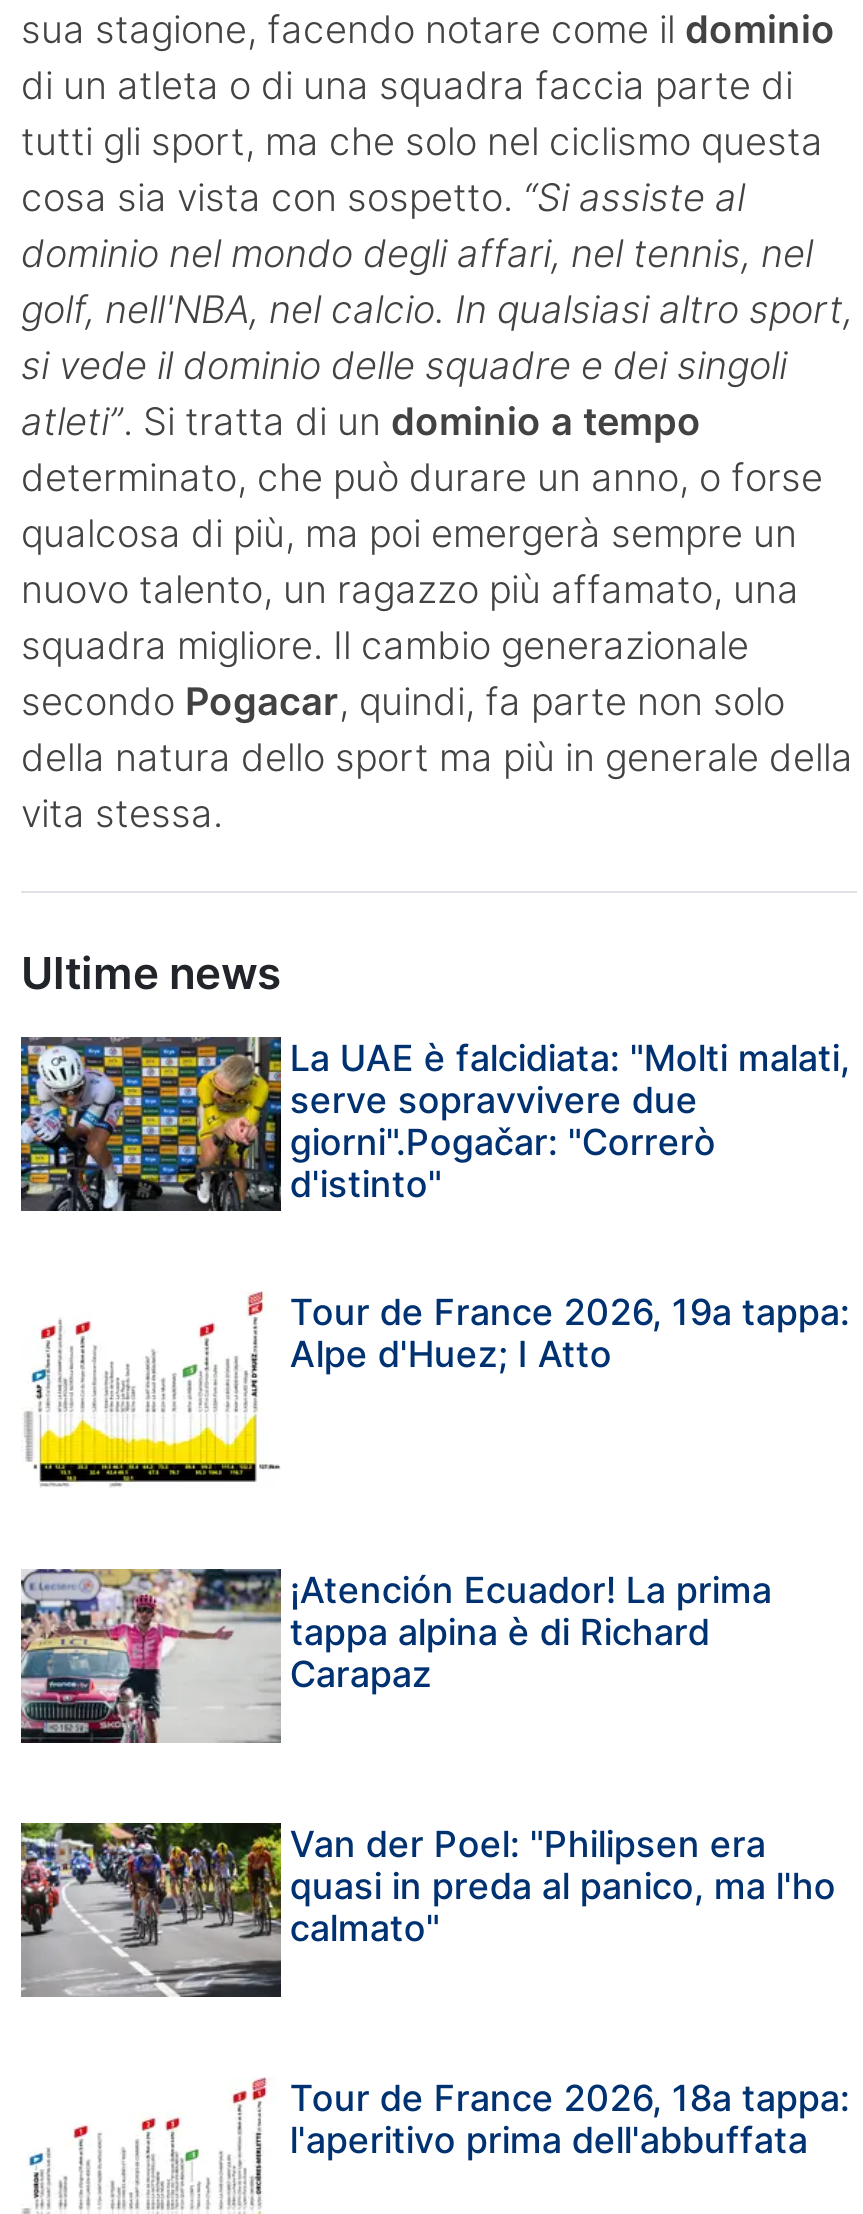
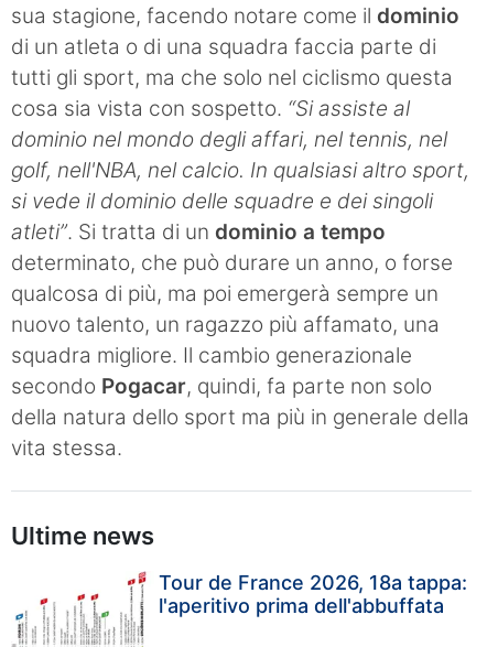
- [image]
- La UAE è falcidiata: "Molti malati,
- serve sopravvivere due
- giorni".Pogačar: "Correrò
- d'istinto"
- Tour de France 2026, 19a tappa:
- Alpe d'Huez; I Atto

- [image]

- [image]
- ¡Atención Ecuador! La prima
- tappa alpina è di Richard
- Carapaz

- [image]
- Van der Poel: "Philipsen era
- quasi in preda al panico, ma l'ho
- calmato"
